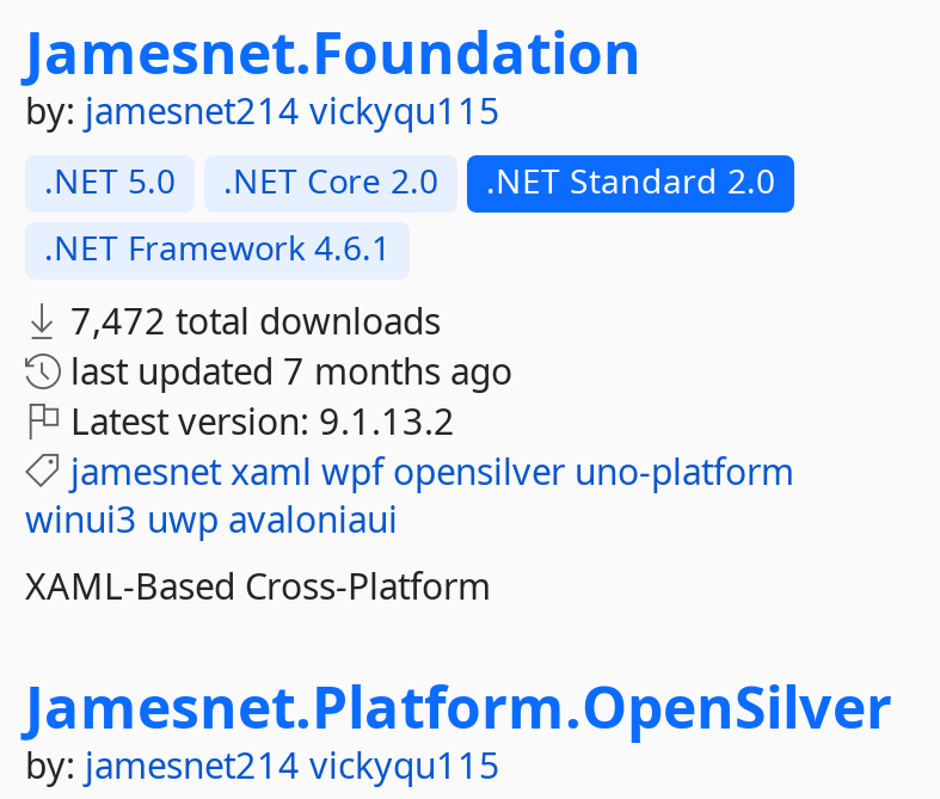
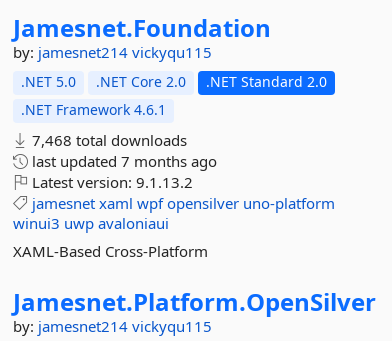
- 7,472 total downloads
+ 7,468 total downloads
